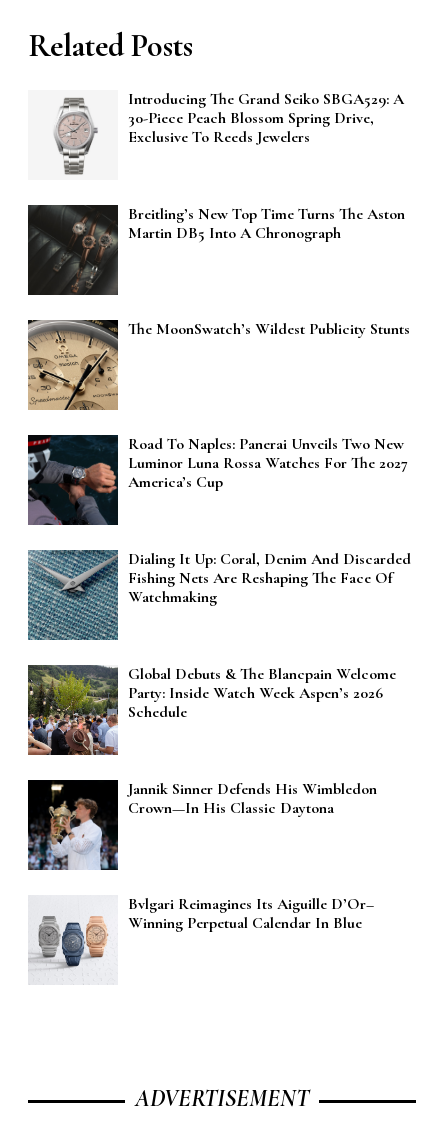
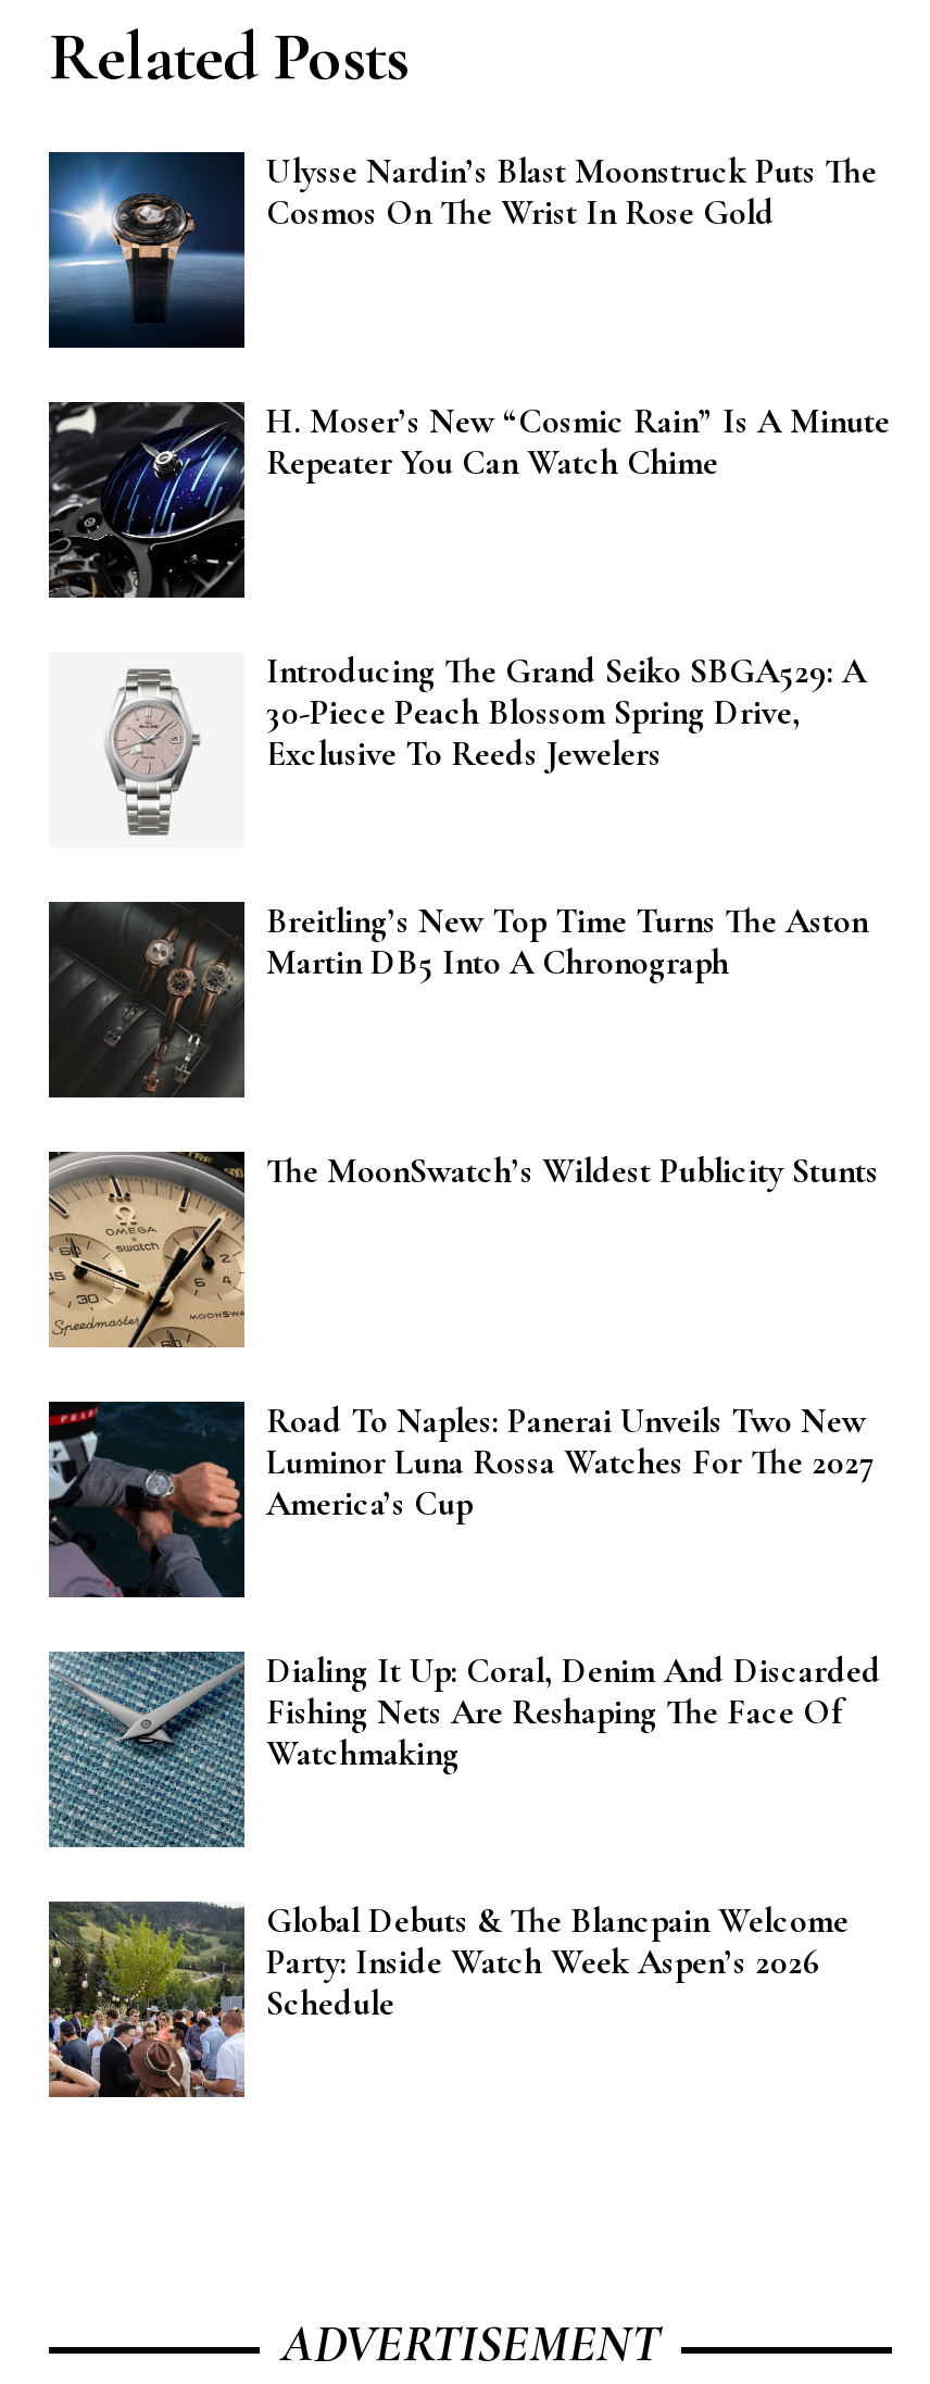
+ [image]
+ Ulysse Nardin’s Blast Moonstruck Puts The
+ Cosmos On The Wrist In Rose Gold

+ [image]
+ H. Moser’s New “Cosmic Rain” Is A Minute
+ Repeater You Can Watch Chime

moved down: [image] | Introducing The Grand Seiko SBGA529: A | 30-Piece Peach Blossom Spring Drive, | ... | Party: Inside Watch Week Aspen’s 2026 | Schedule

- [image]
- Jannik Sinner Defends His Wimbledon
- Crown—In His Classic Daytona

- [image]
- Bvlgari Reimagines Its Aiguille D’Or–
- Winning Perpetual Calendar In Blue
